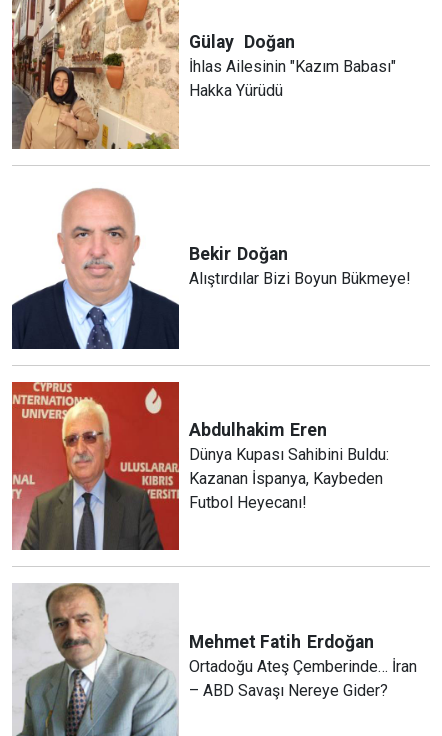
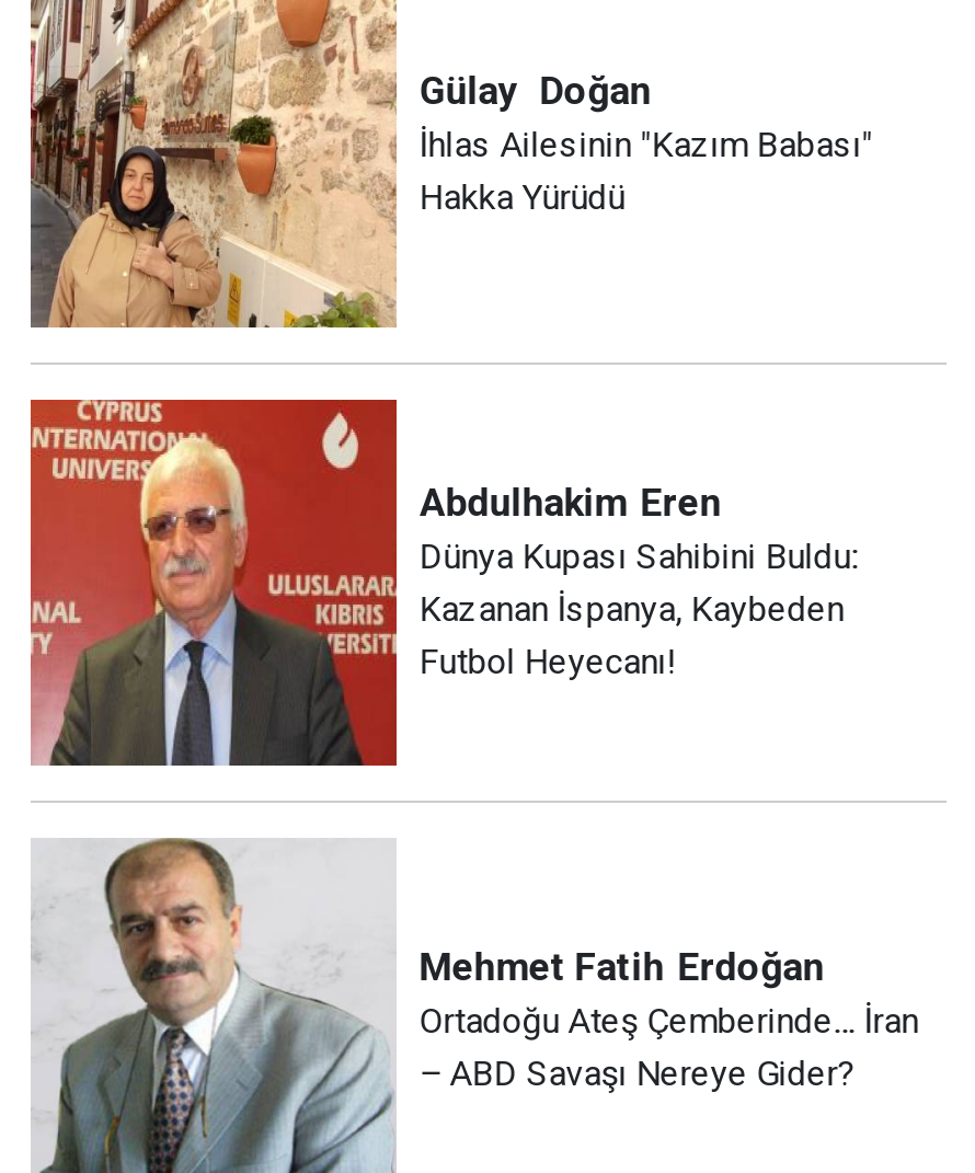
- [image]
- Bekir Doğan
- Alıştırdılar Bizi Boyun Bükmeye!
